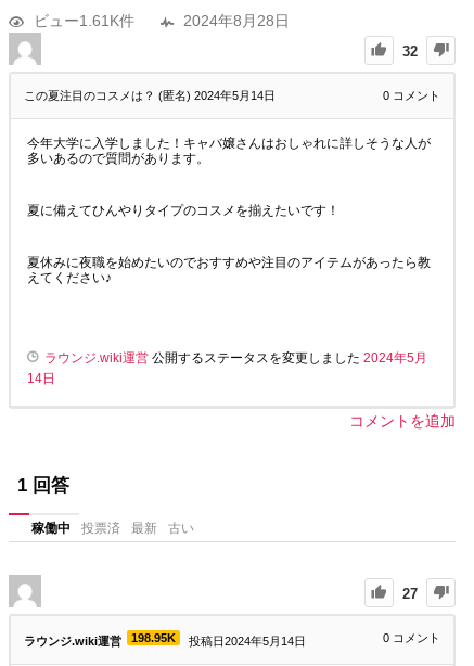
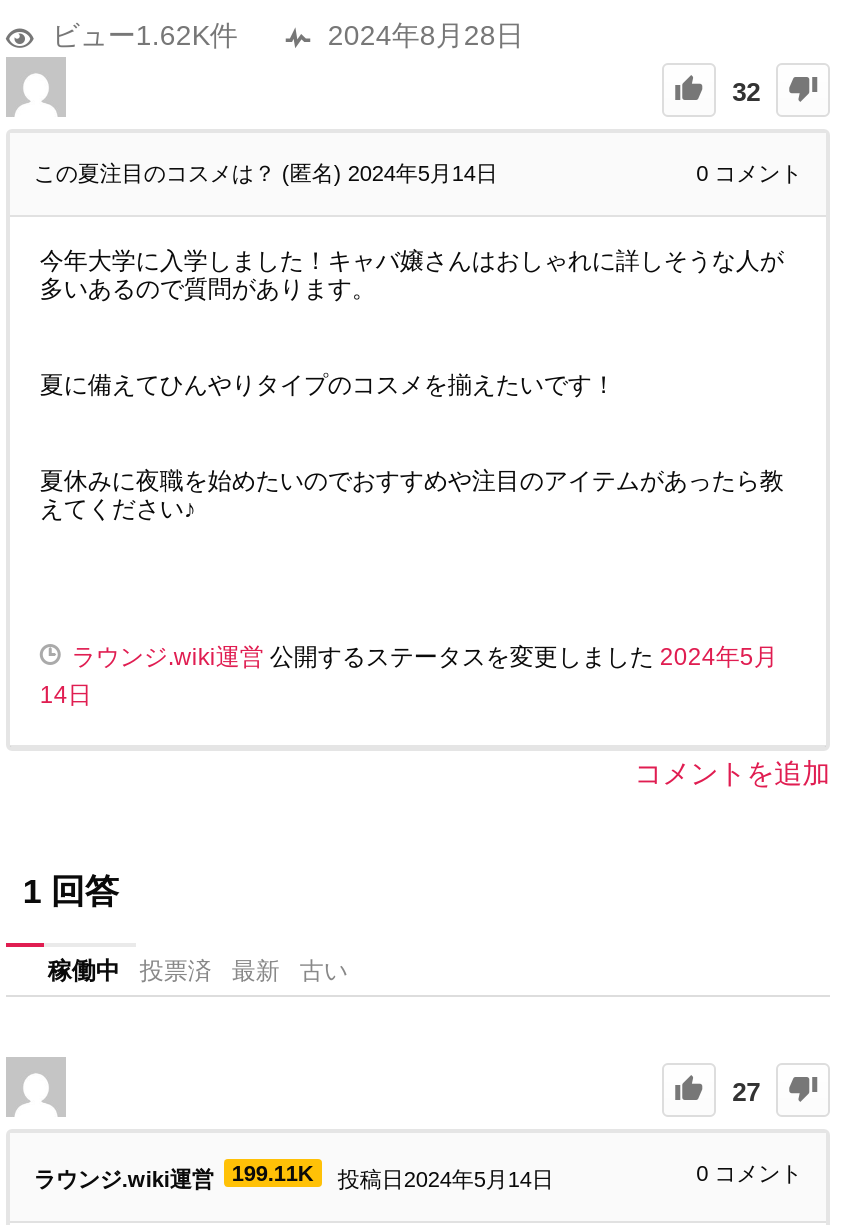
- ビュー1.61K件
+ ビュー1.62K件

- ラウンジ.wiki運営 198.95K 投稿日2024年5月14日
+ ラウンジ.wiki運営 199.11K 投稿日2024年5月14日
